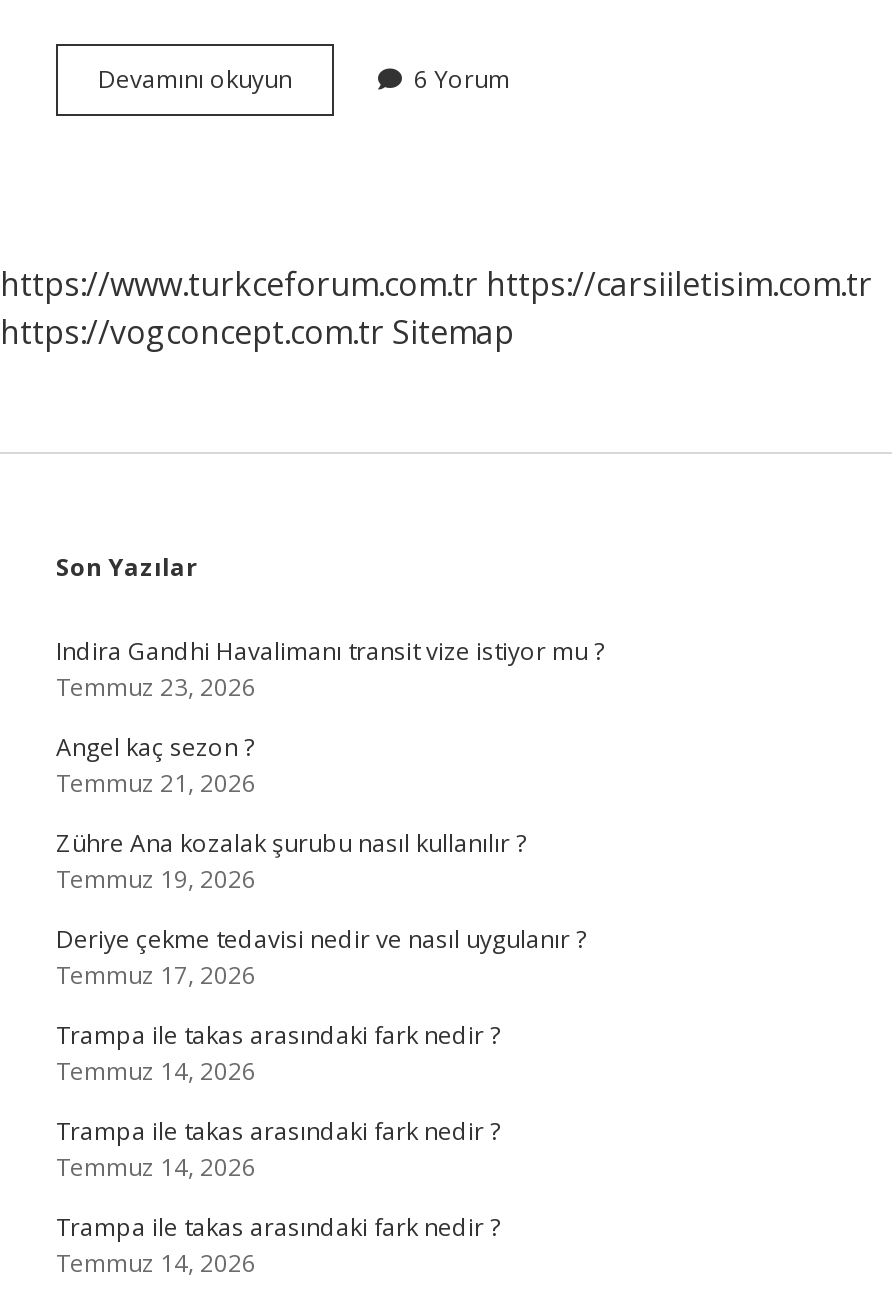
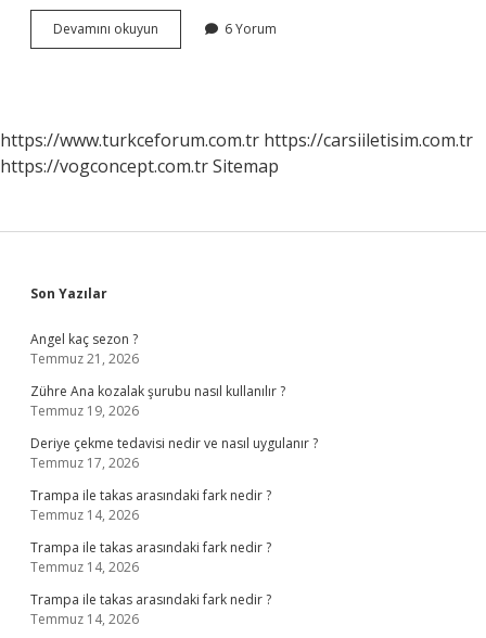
- Indira Gandhi Havalimanı transit vize istiyor mu ?
- Temmuz 23, 2026
